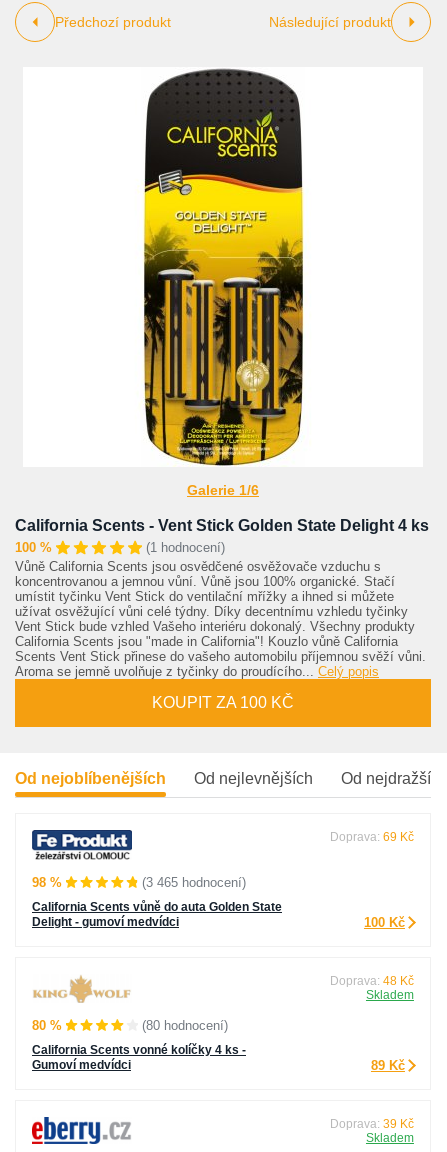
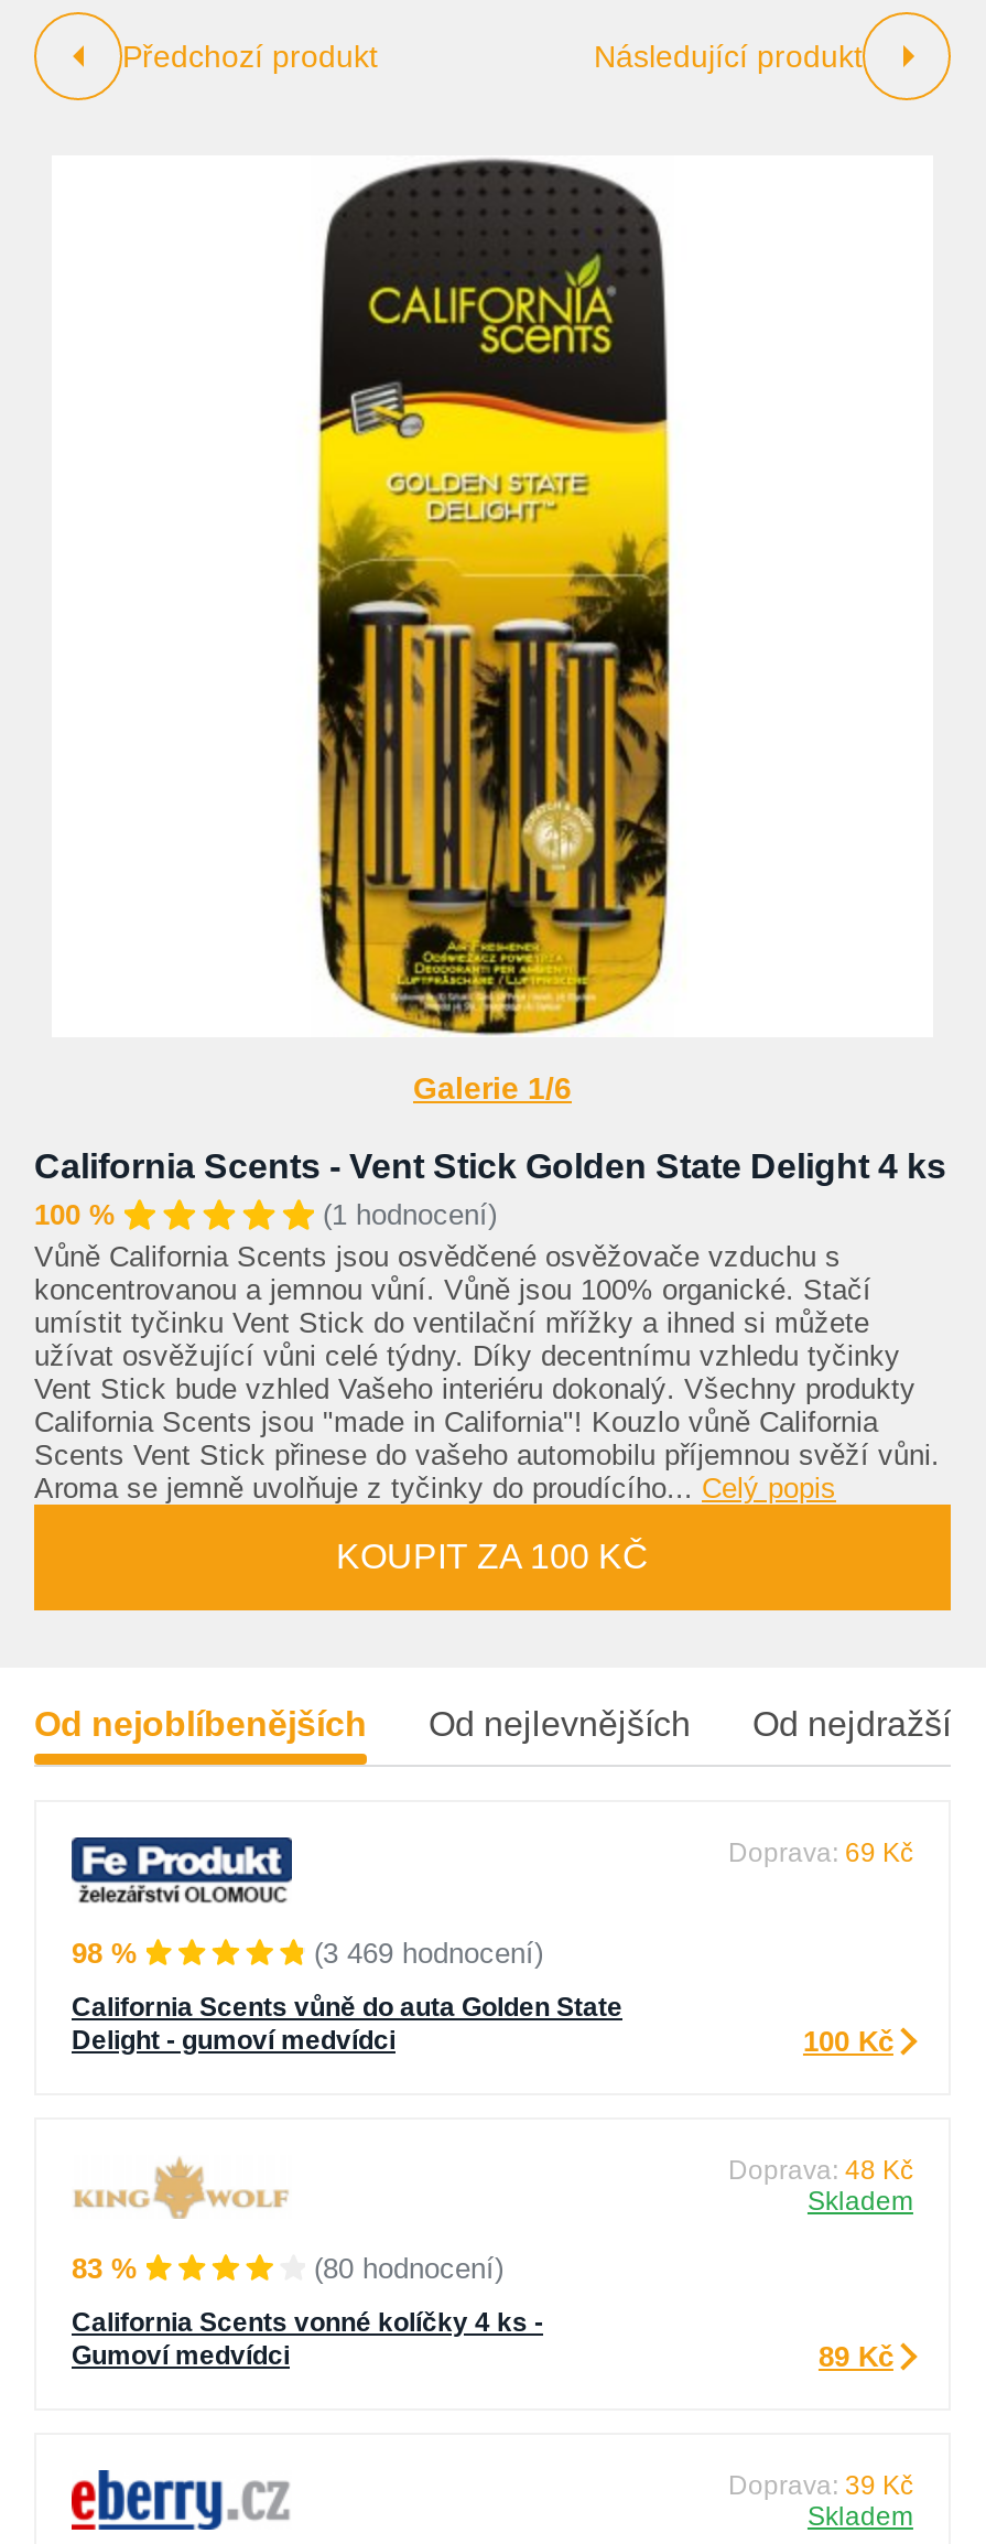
- (3 465 hodnocení)
+ (3 469 hodnocení)

- 80 %
+ 83 %
